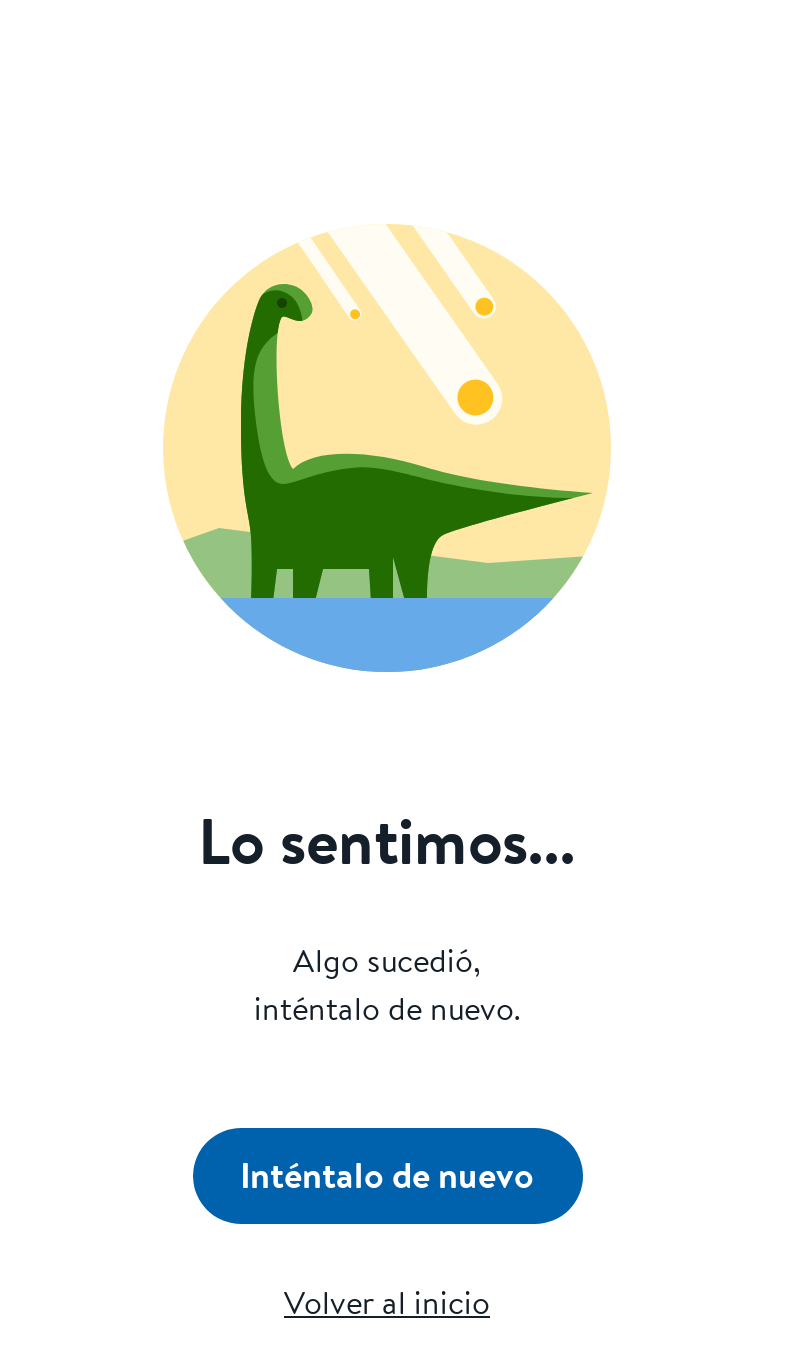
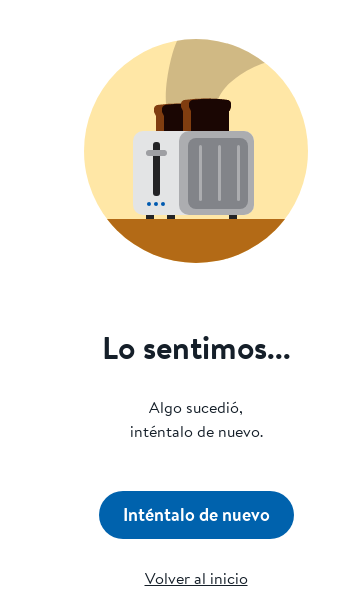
- [image]
+ [image]
